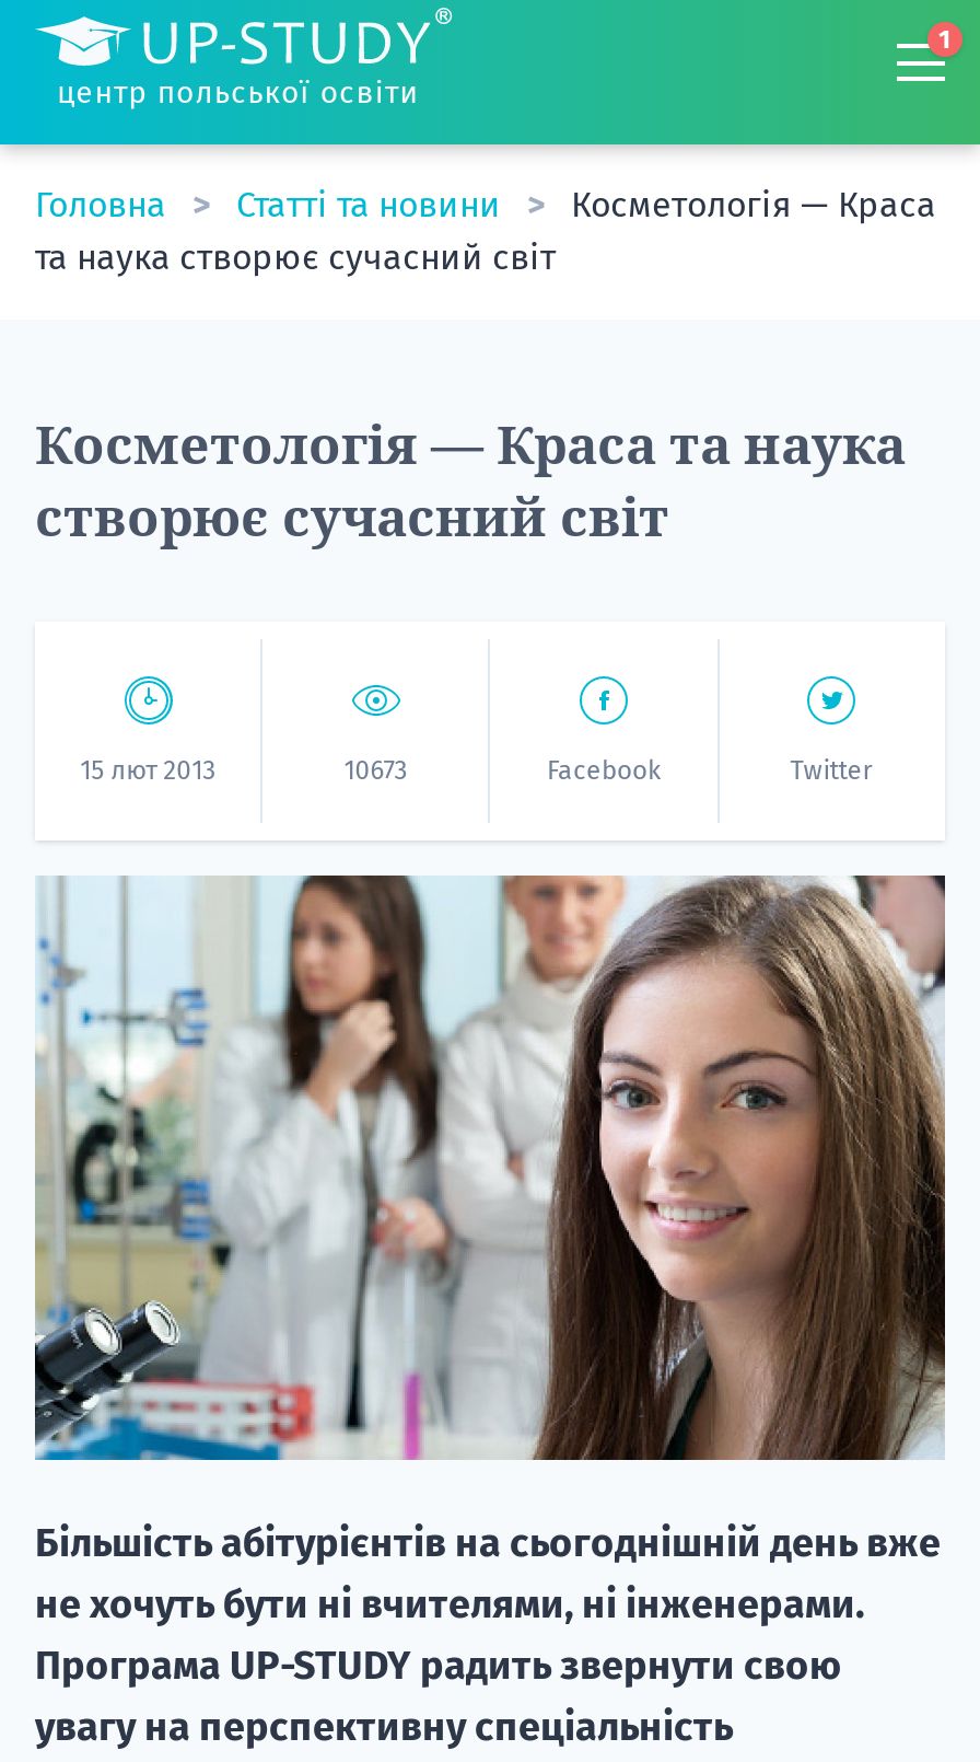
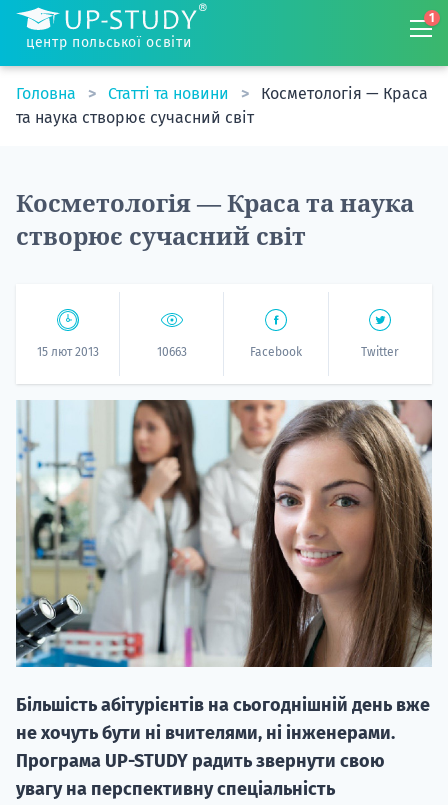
- 10673
+ 10663
